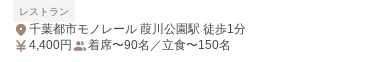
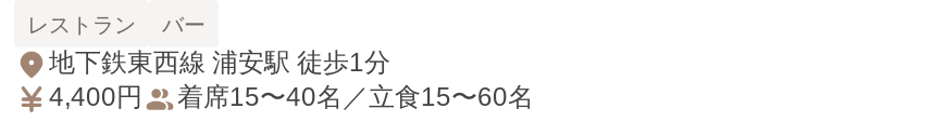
- 千葉都市モノレール 葭川公園駅 徒歩1分
+ バー
+ 地下鉄東西線 浦安駅 徒歩1分

- 着席〜90名／立食〜150名
+ 着席15〜40名／立食15〜60名
